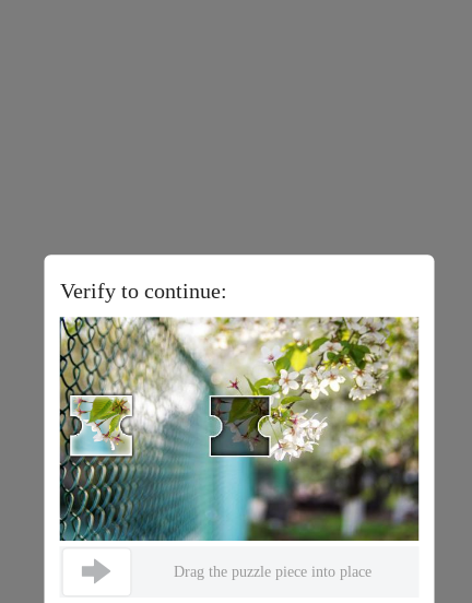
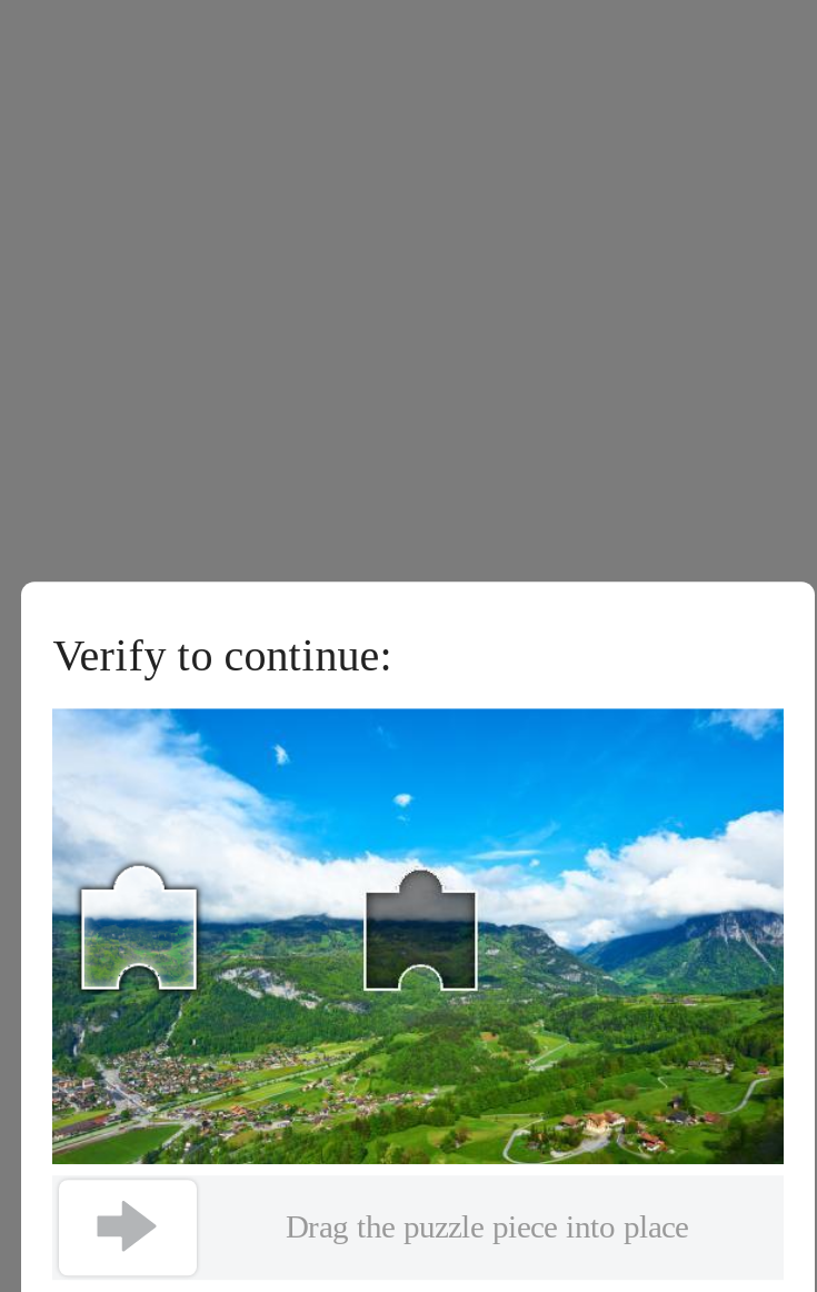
- [image]
+ [image]
